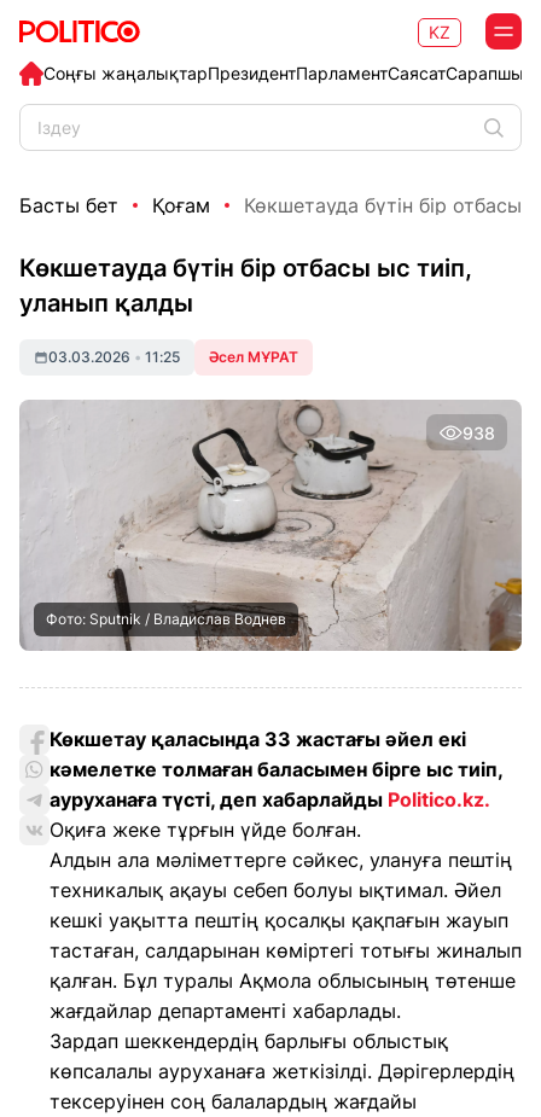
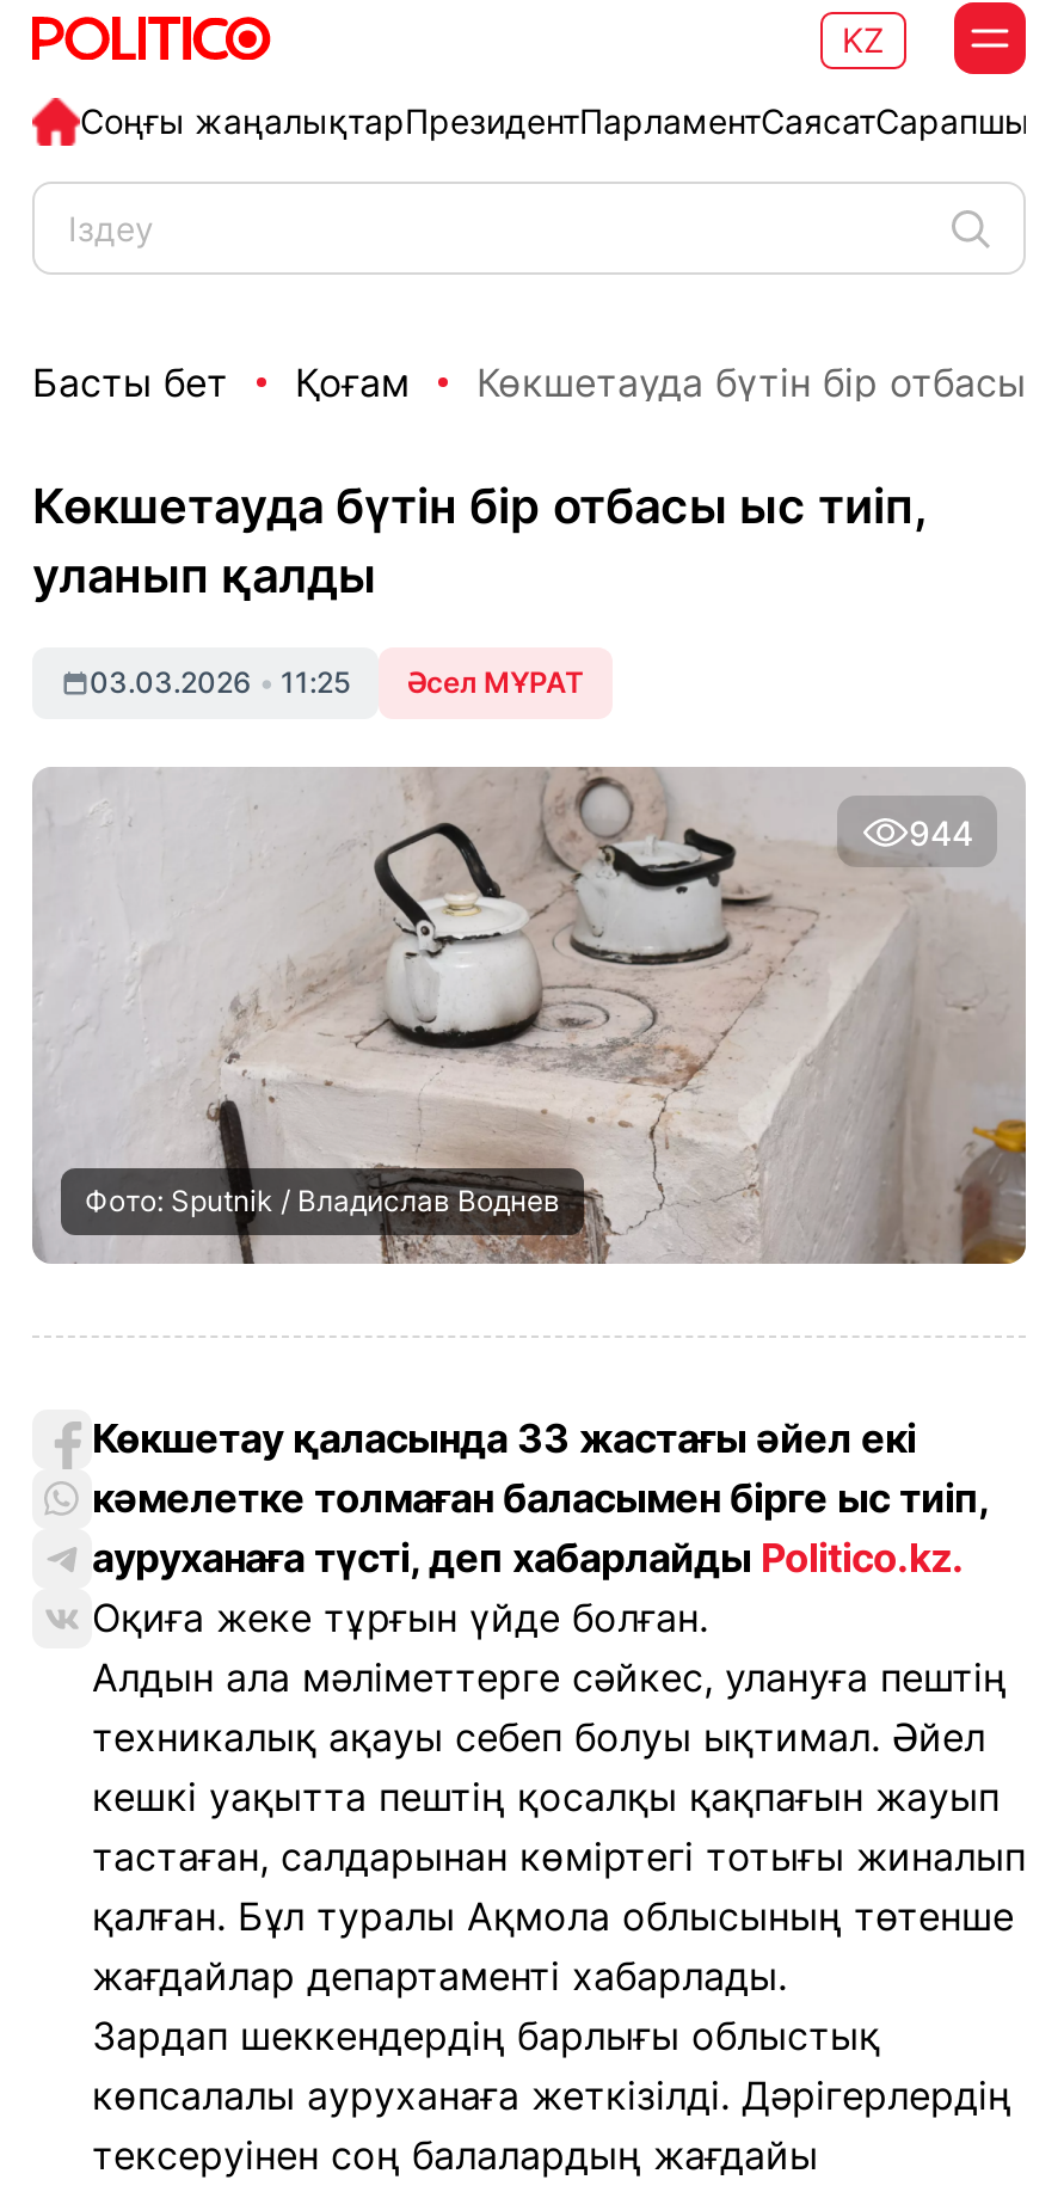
- 938
+ 944
